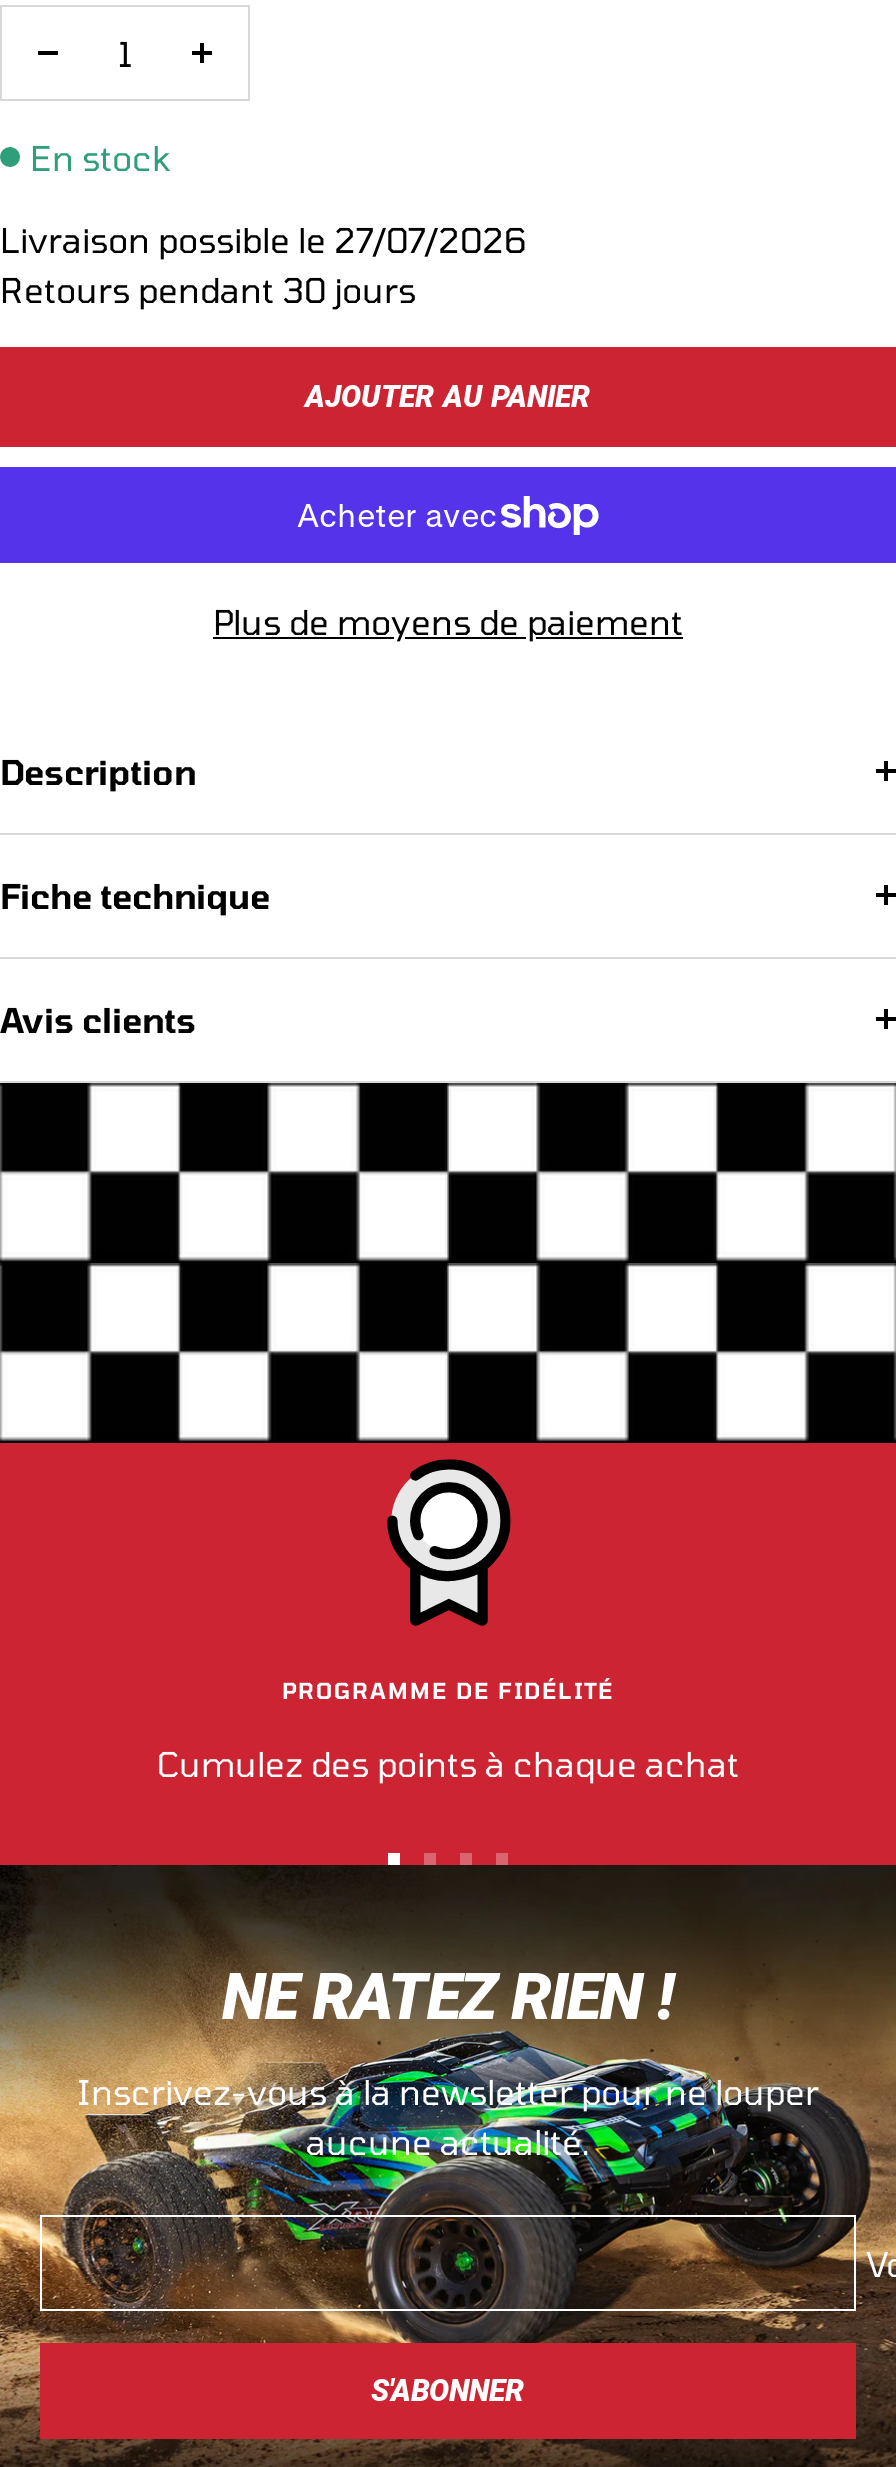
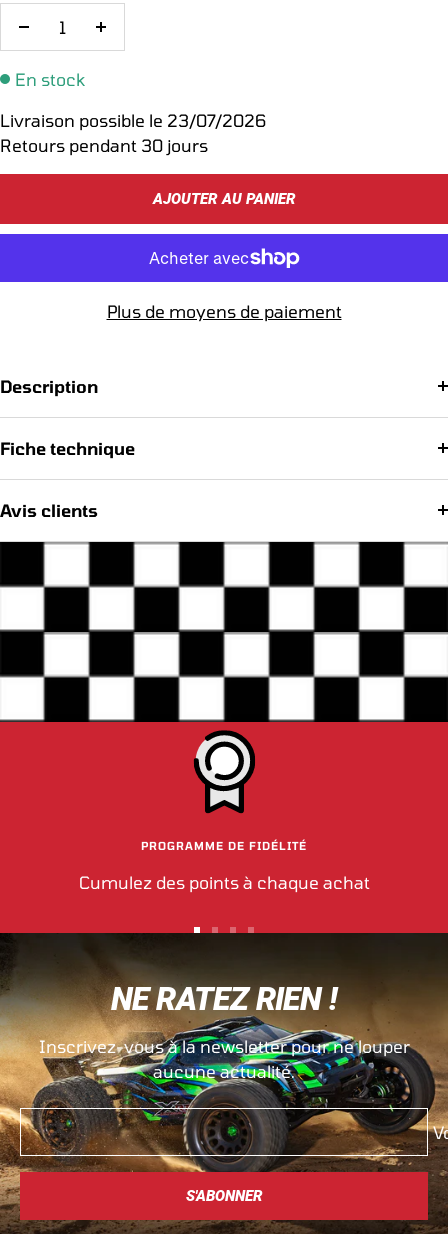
- Livraison possible le 27/07/2026
+ Livraison possible le 23/07/2026
